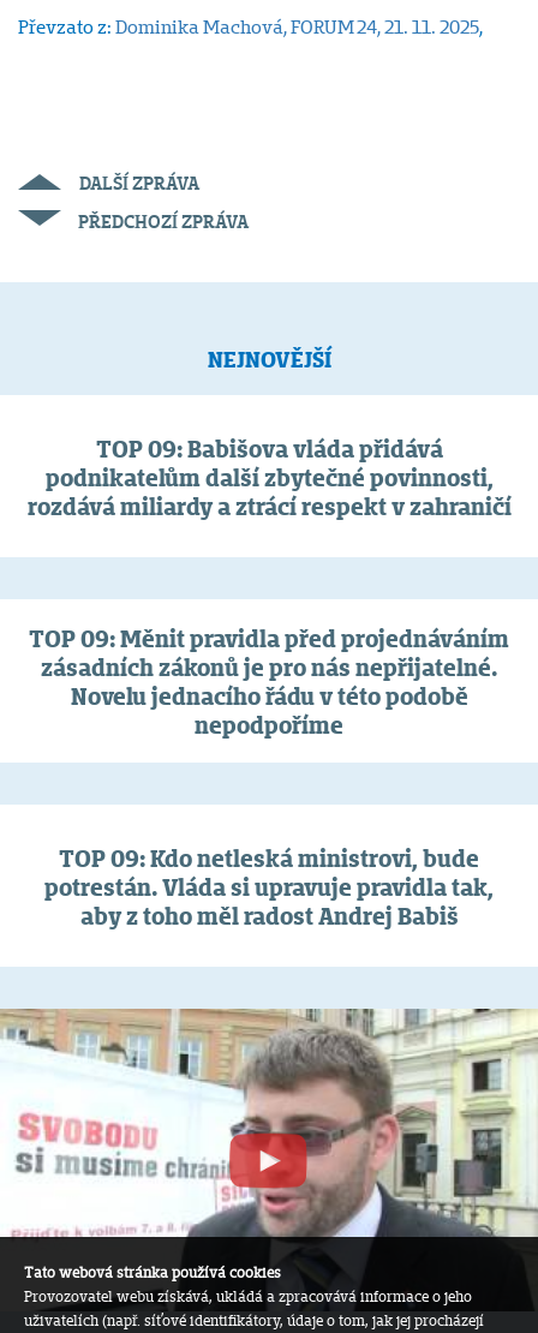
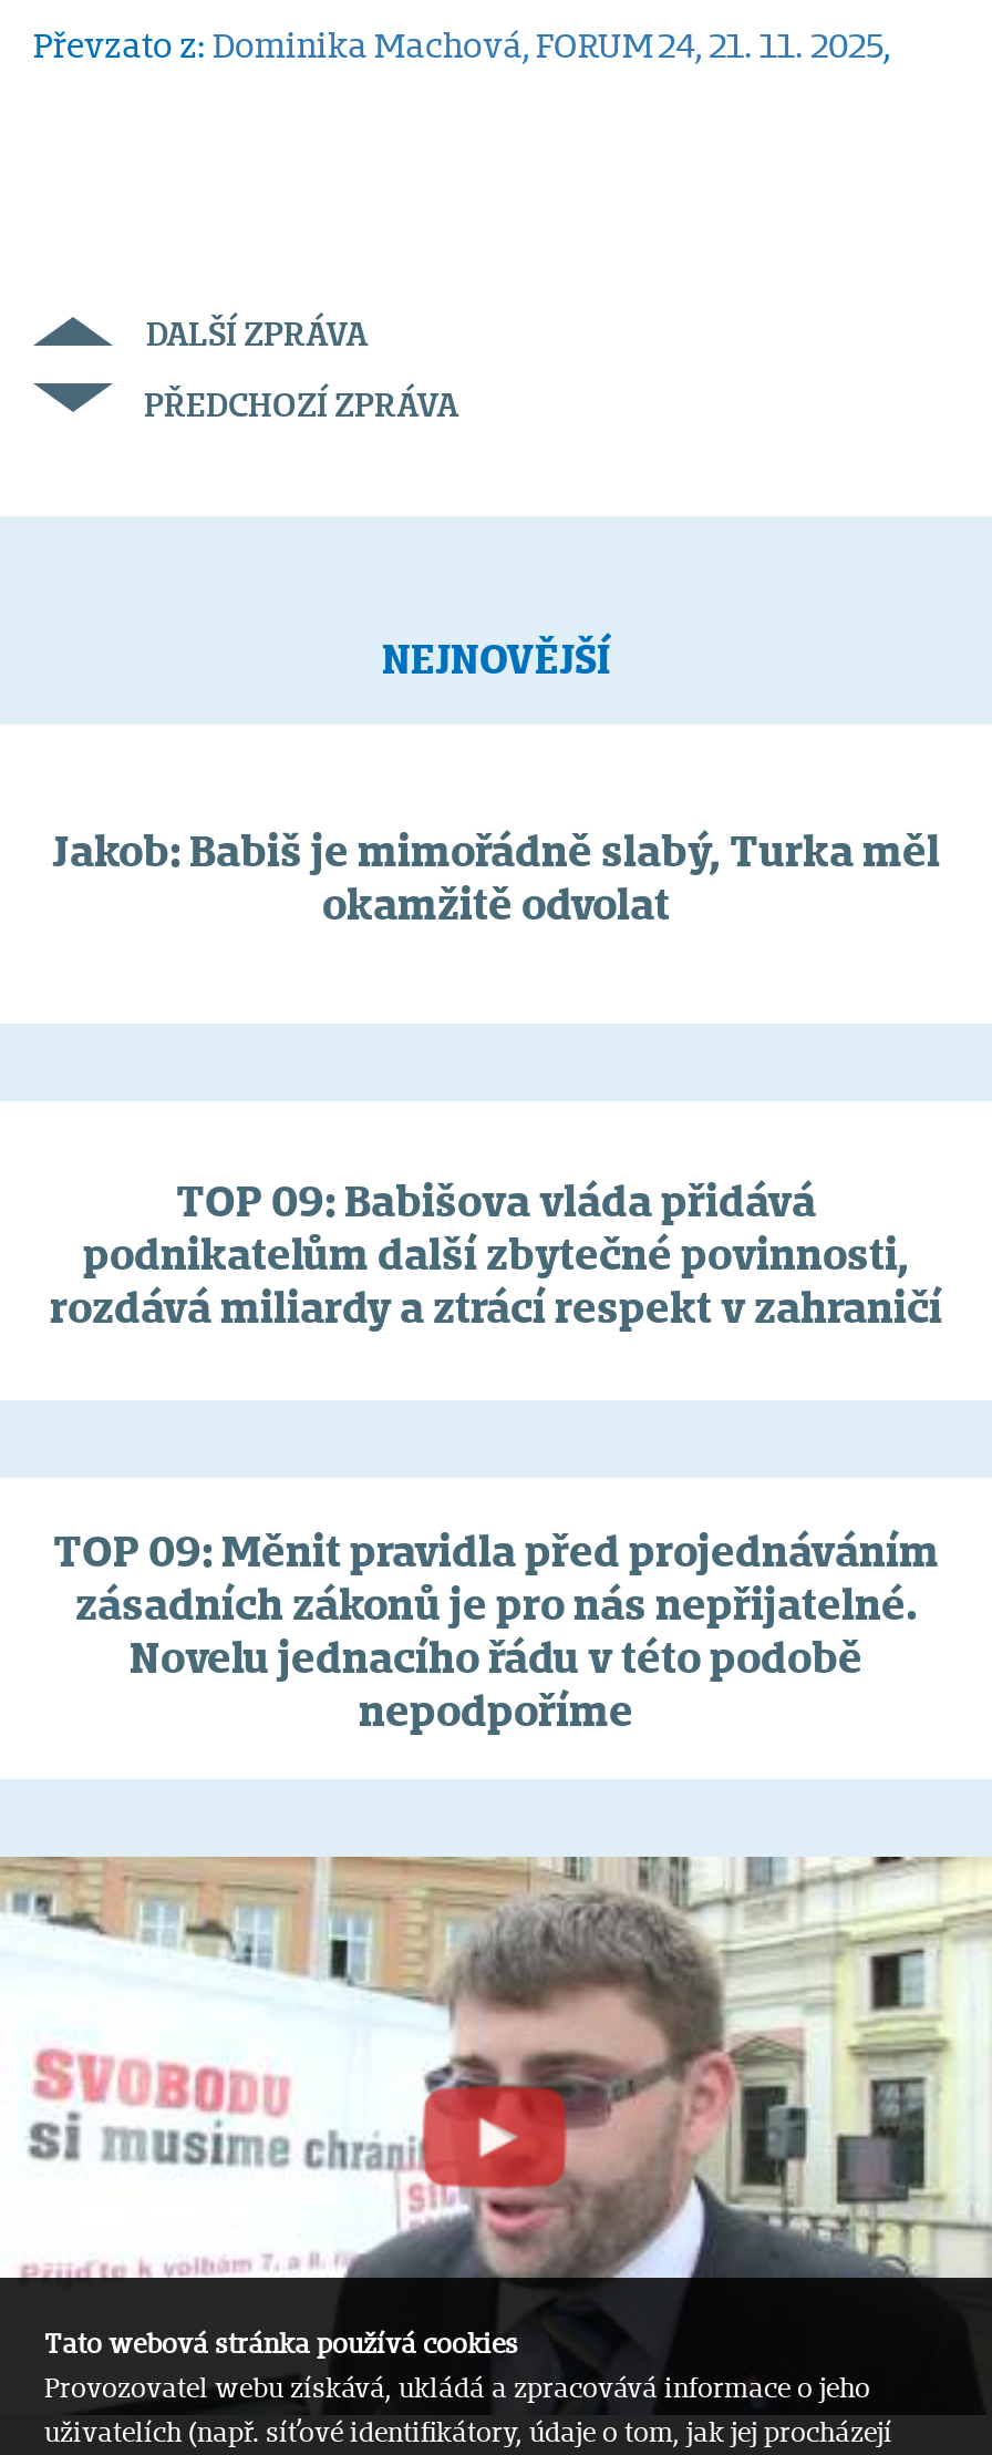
+ Jakob: Babiš je mimořádně slabý, Turka měl
+ okamžitě odvolat

moved down: TOP 09: Babišova vláda přidává | podnikatelům další zbytečné povinnosti, | rozdává miliardy a ztrácí respekt v zahraničí | TOP 09: Měnit pravidla před projednáváním | zásadních zákonů je pro nás nepřijatelné. | Novelu jednacího řádu v této podobě | nepodpoříme

- TOP 09: Kdo netleská ministrovi, bude
- potrestán. Vláda si upravuje pravidla tak,
- aby z toho měl radost Andrej Babiš
